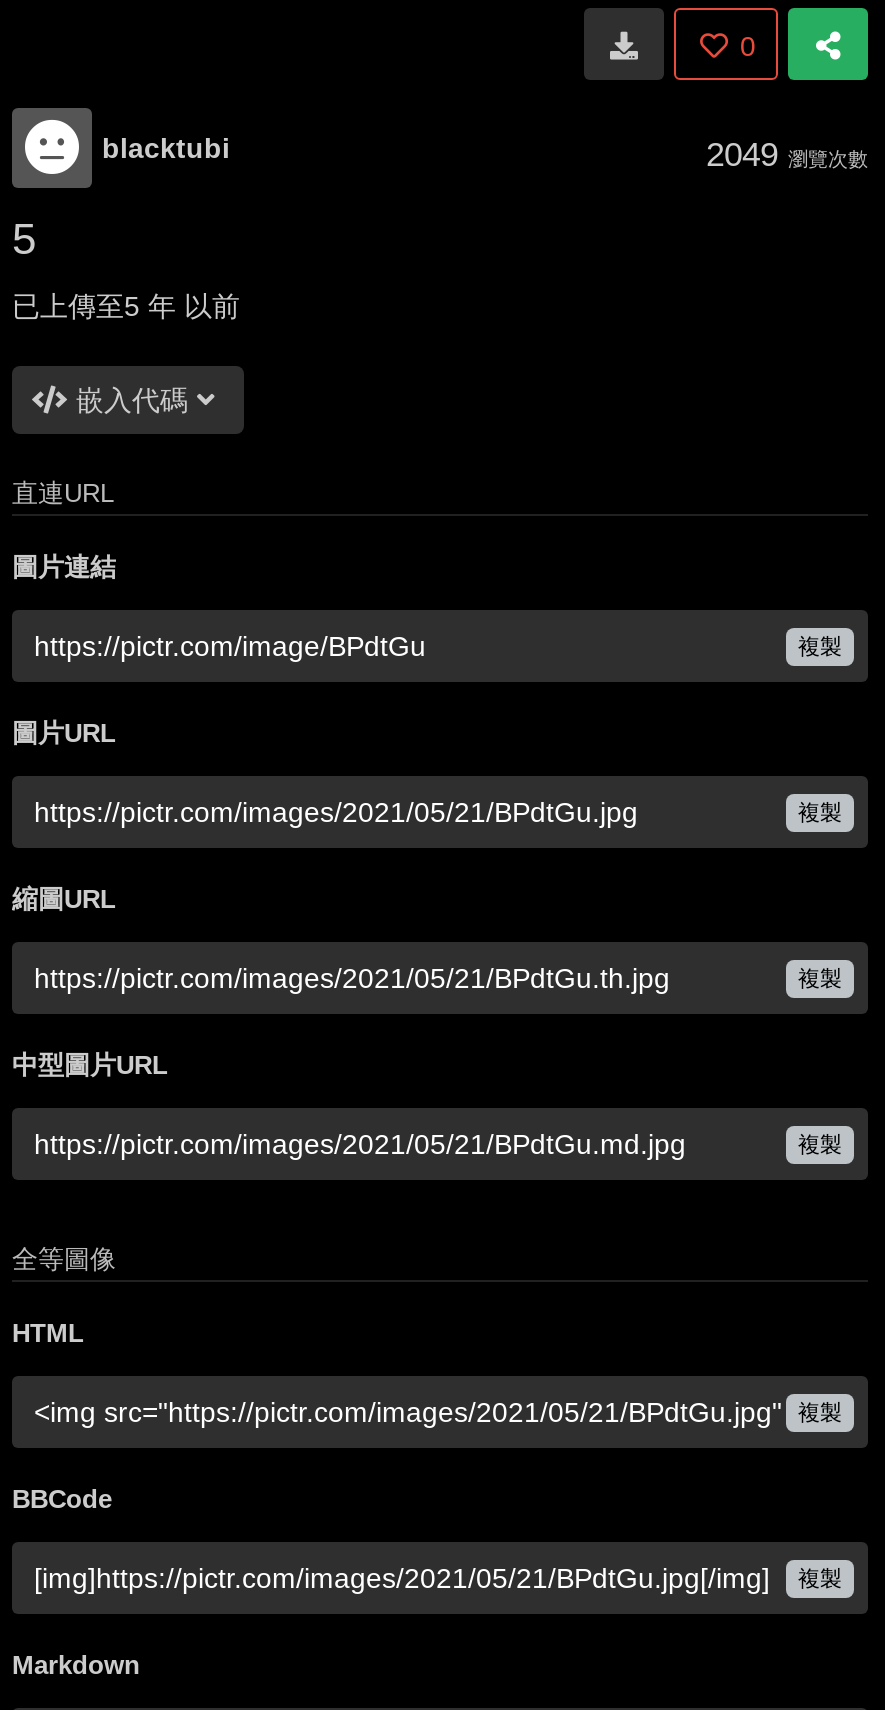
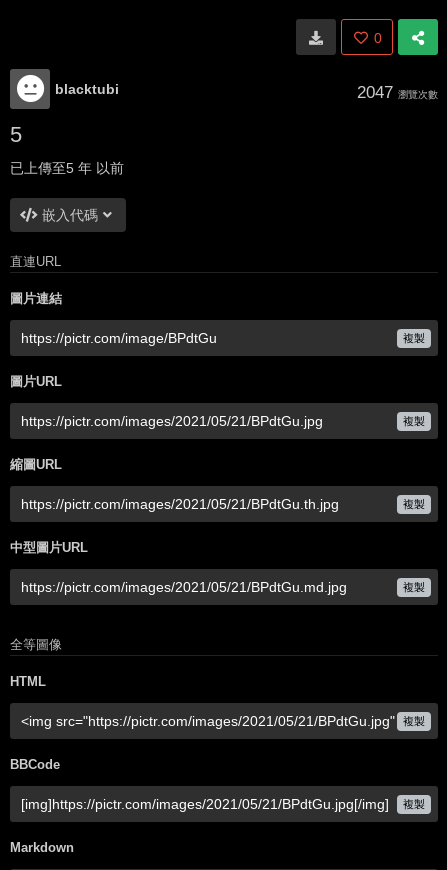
- 2049瀏覽次數
+ 2047瀏覽次數
